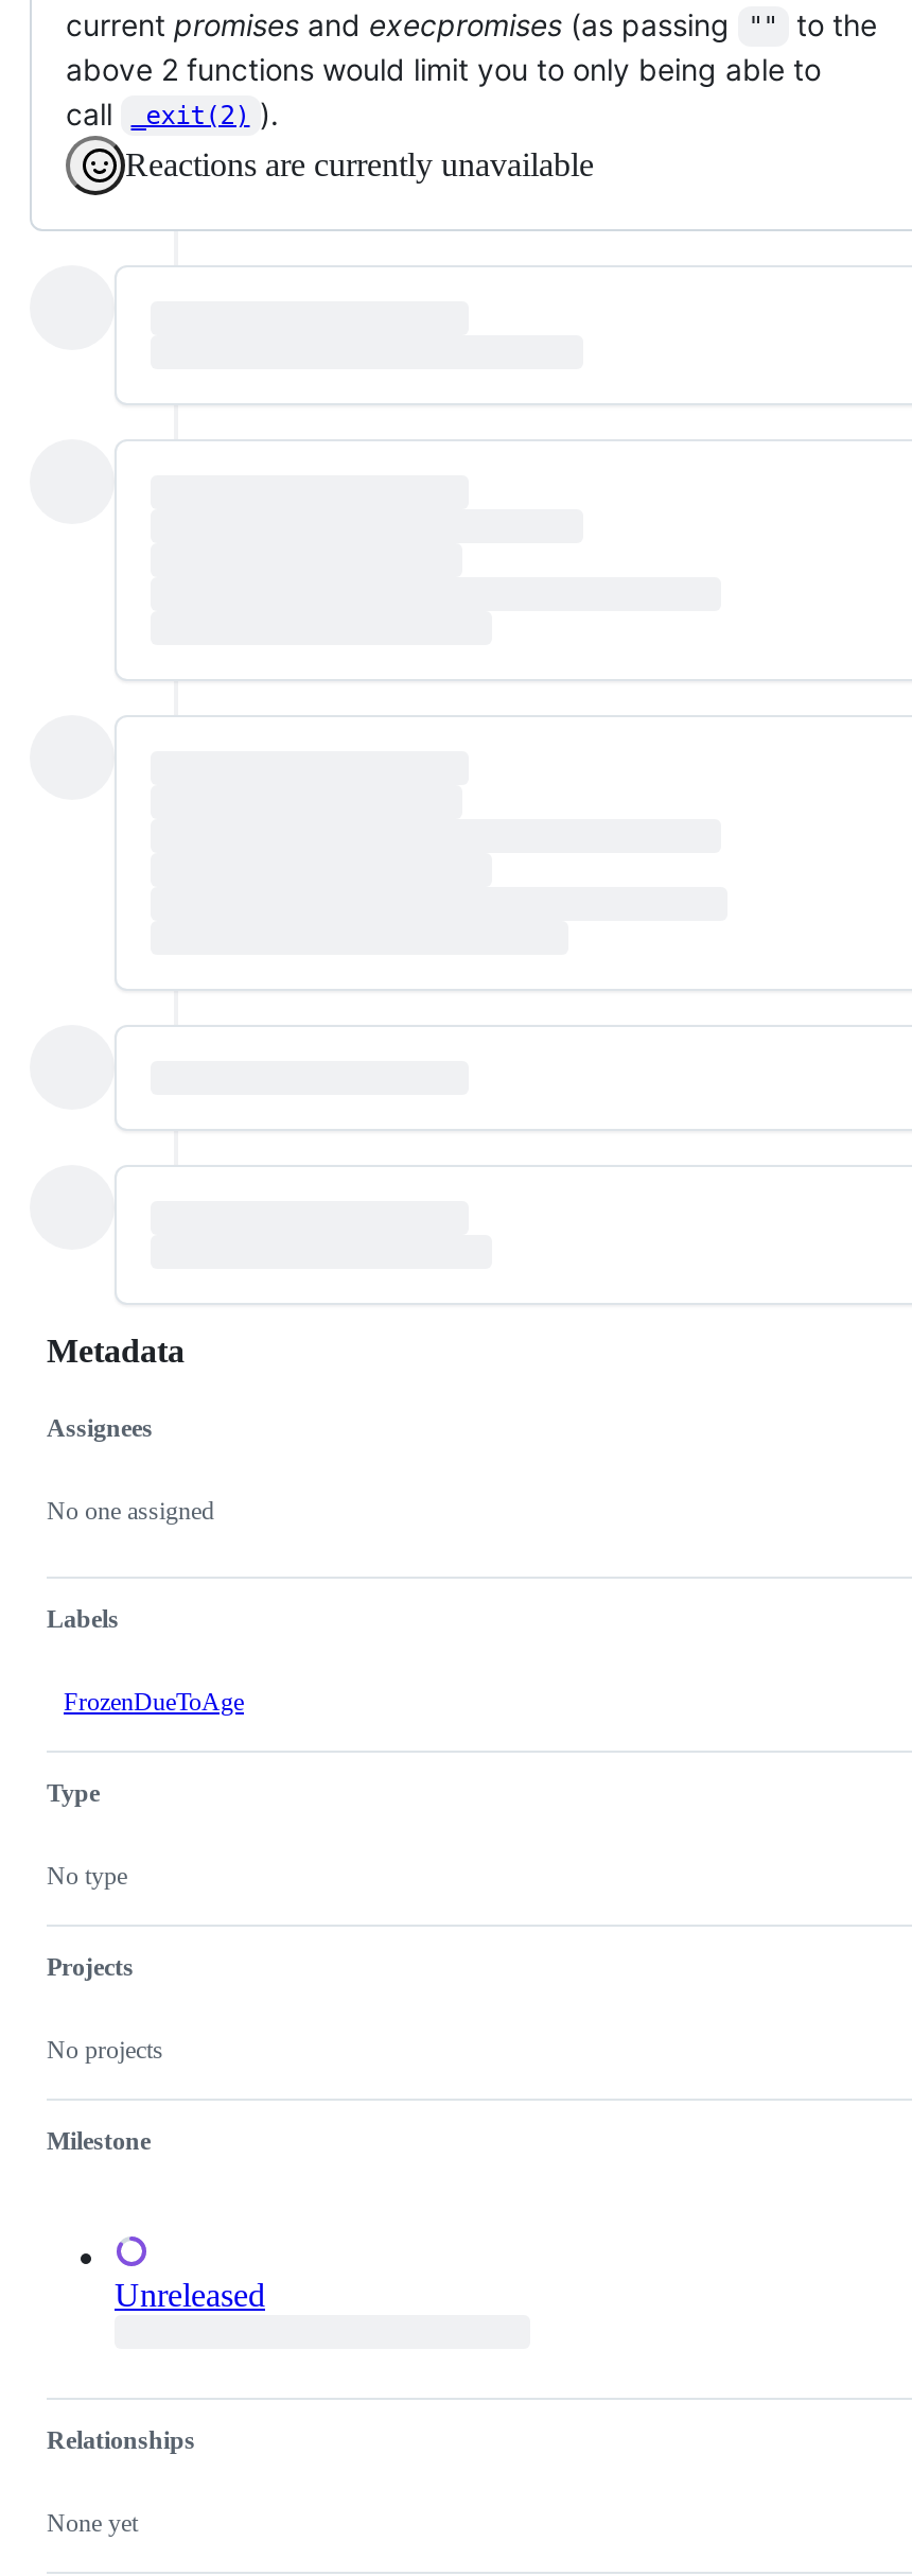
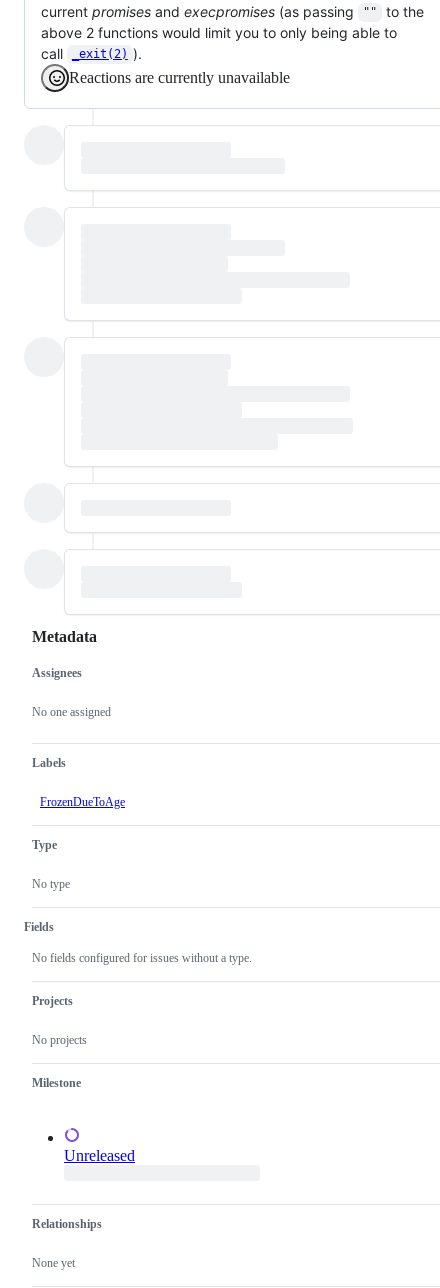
+ Fields
+ No fields configured for issues without a type.
